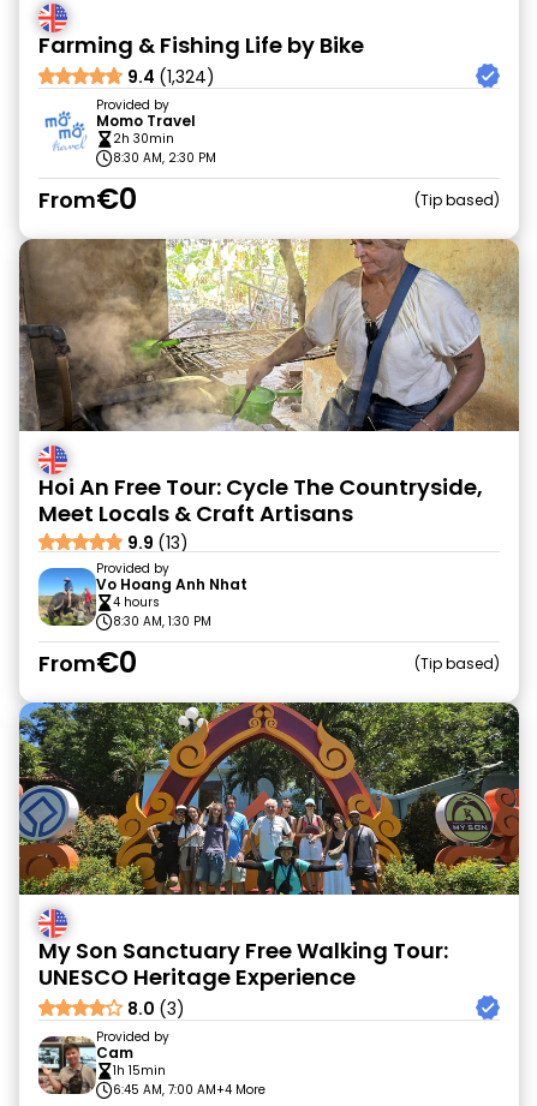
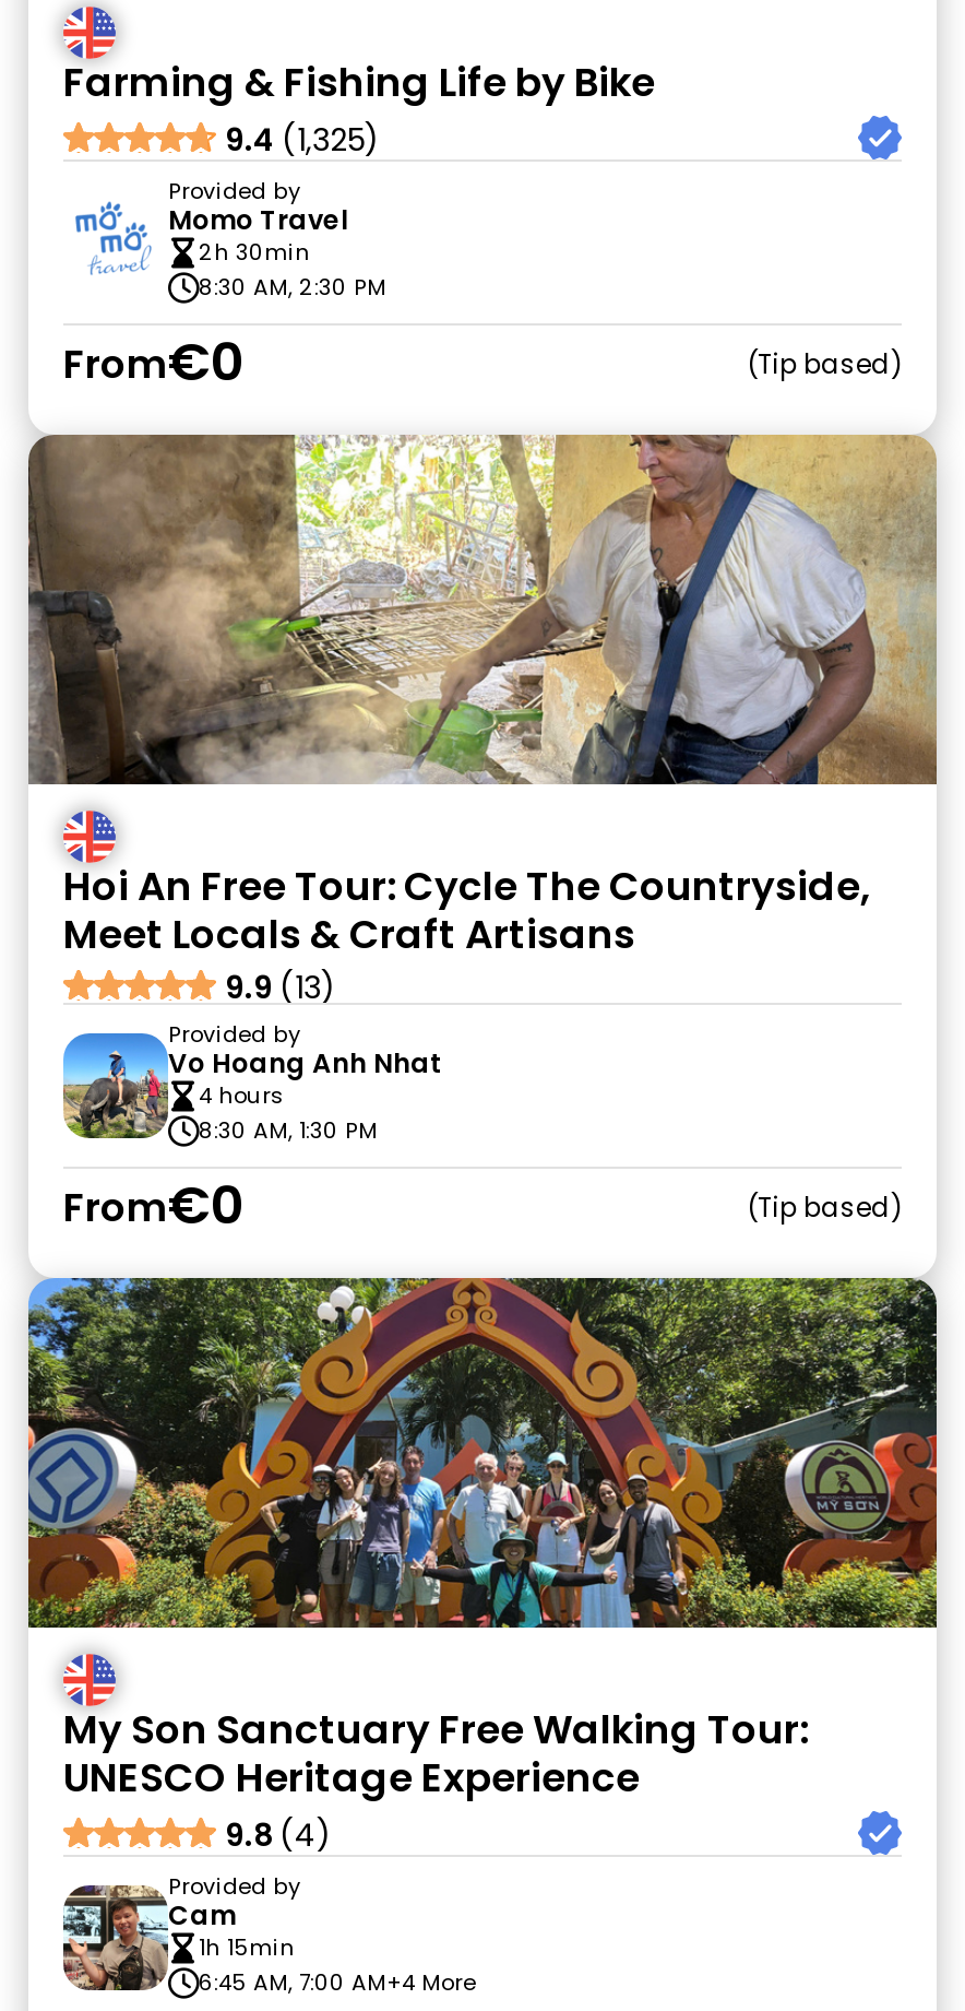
- 9.4 (1,324)
+ 9.4 (1,325)

- 8.0 (3)
+ 9.8 (4)
